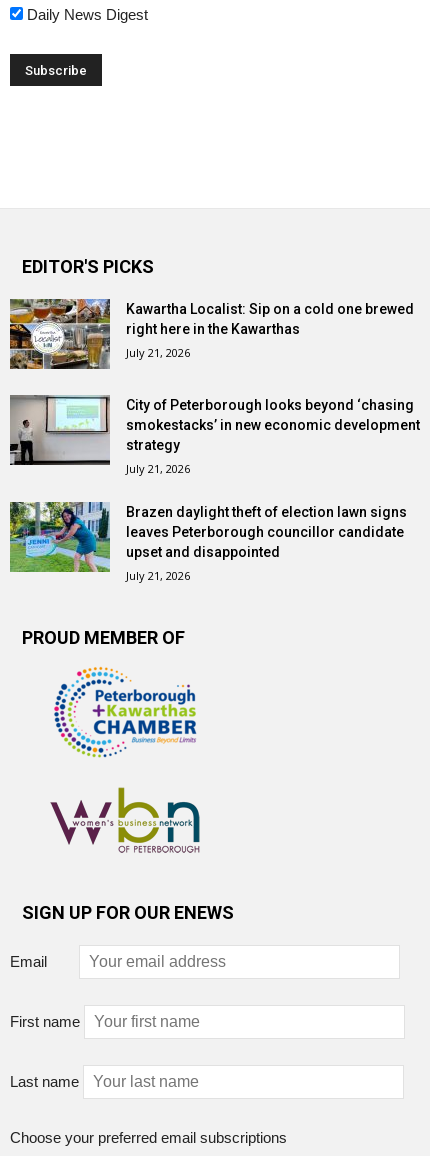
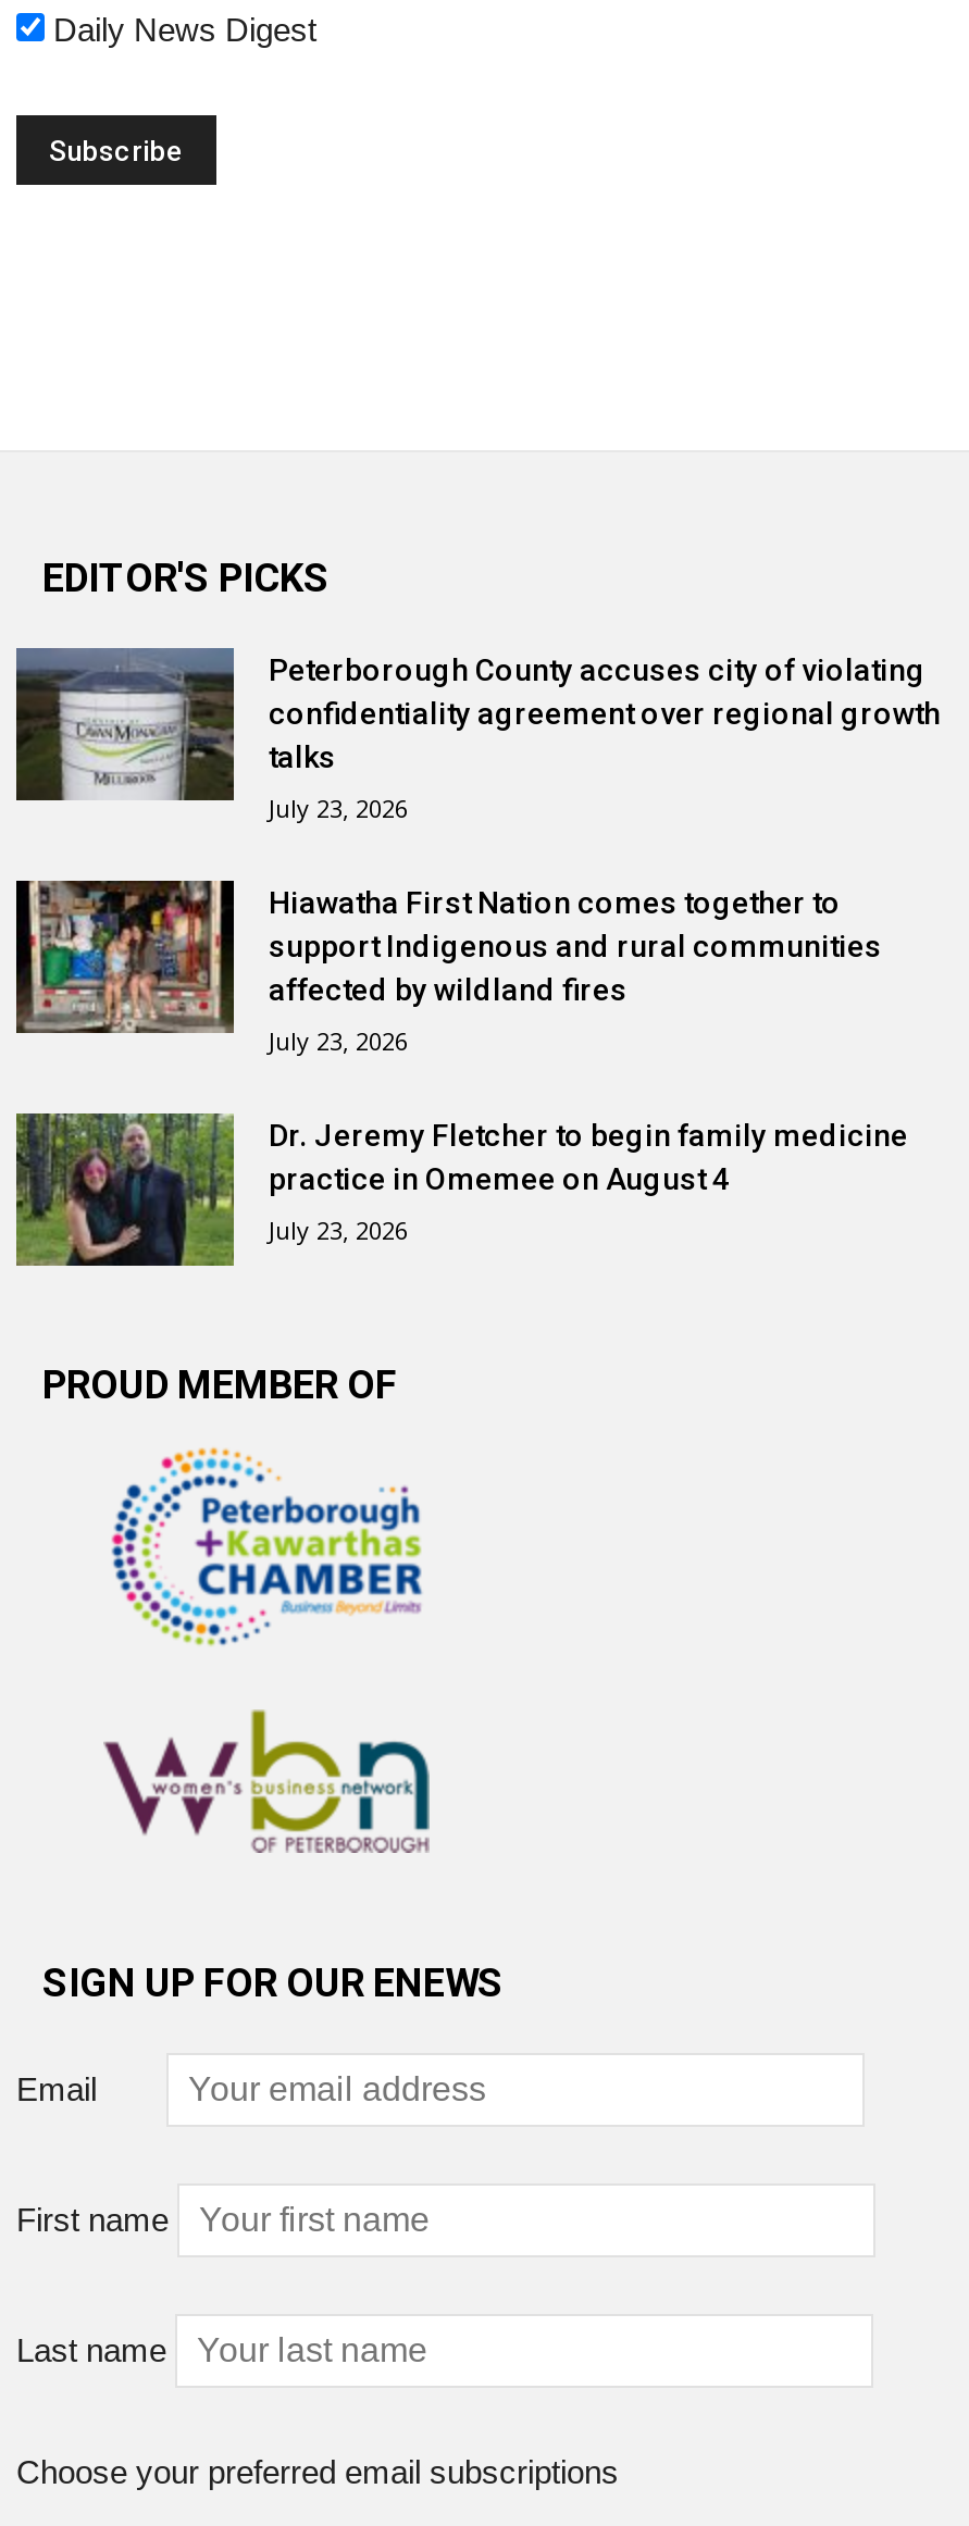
- [image]
- Kawartha Localist: Sip on a cold one brewed
- right here in the Kawarthas
+ [image]
+ Peterborough County accuses city of violating
+ confidentiality agreement over regional growth
+ talks

- July 21, 2026
+ July 23, 2026

- [image]
- City of Peterborough looks beyond ‘chasing
- smokestacks’ in new economic development
- strategy
+ [image]
+ Hiawatha First Nation comes together to
+ support Indigenous and rural communities
+ affected by wildland fires

- July 21, 2026
+ July 23, 2026

- [image]
- Brazen daylight theft of election lawn signs
- leaves Peterborough councillor candidate
- upset and disappointed
+ [image]
+ Dr. Jeremy Fletcher to begin family medicine
+ practice in Omemee on August 4

- July 21, 2026
+ July 23, 2026
